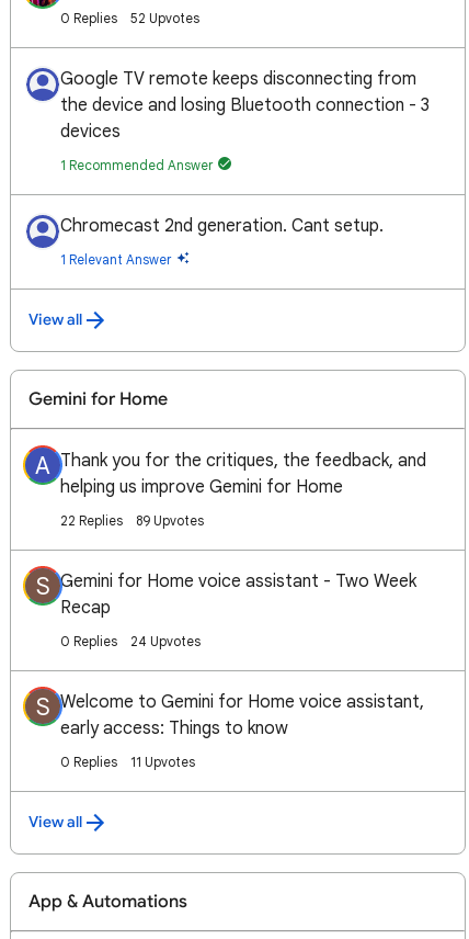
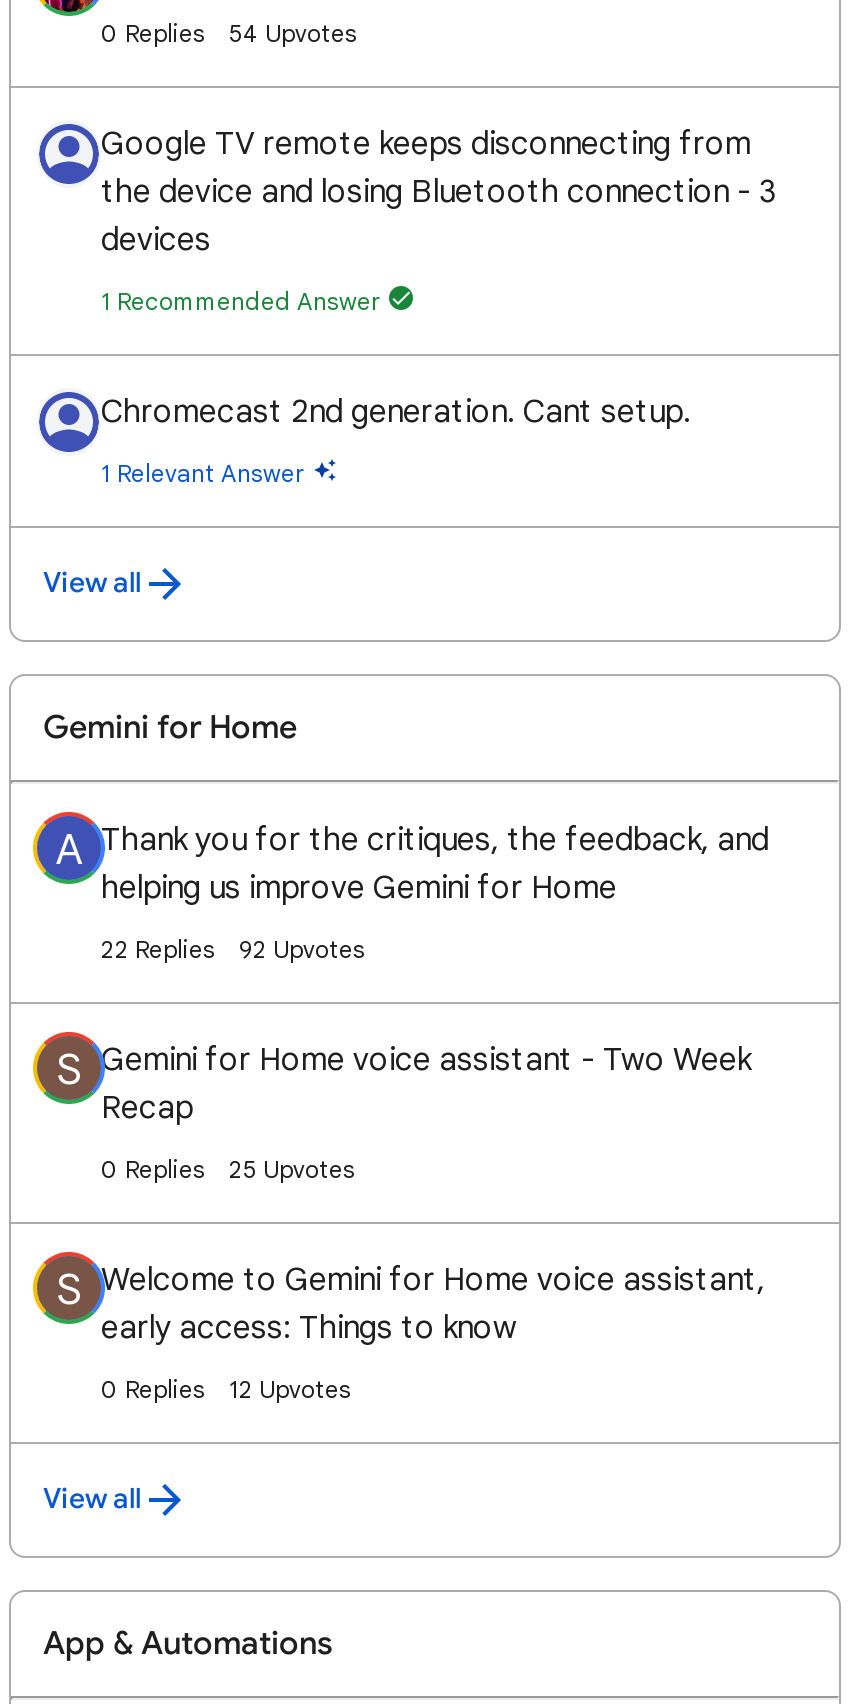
- 52 Upvotes
+ 54 Upvotes

- 22 Replies 89 Upvotes
+ 22 Replies 92 Upvotes

- 24 Upvotes
+ 25 Upvotes

- 11 Upvotes
+ 12 Upvotes
